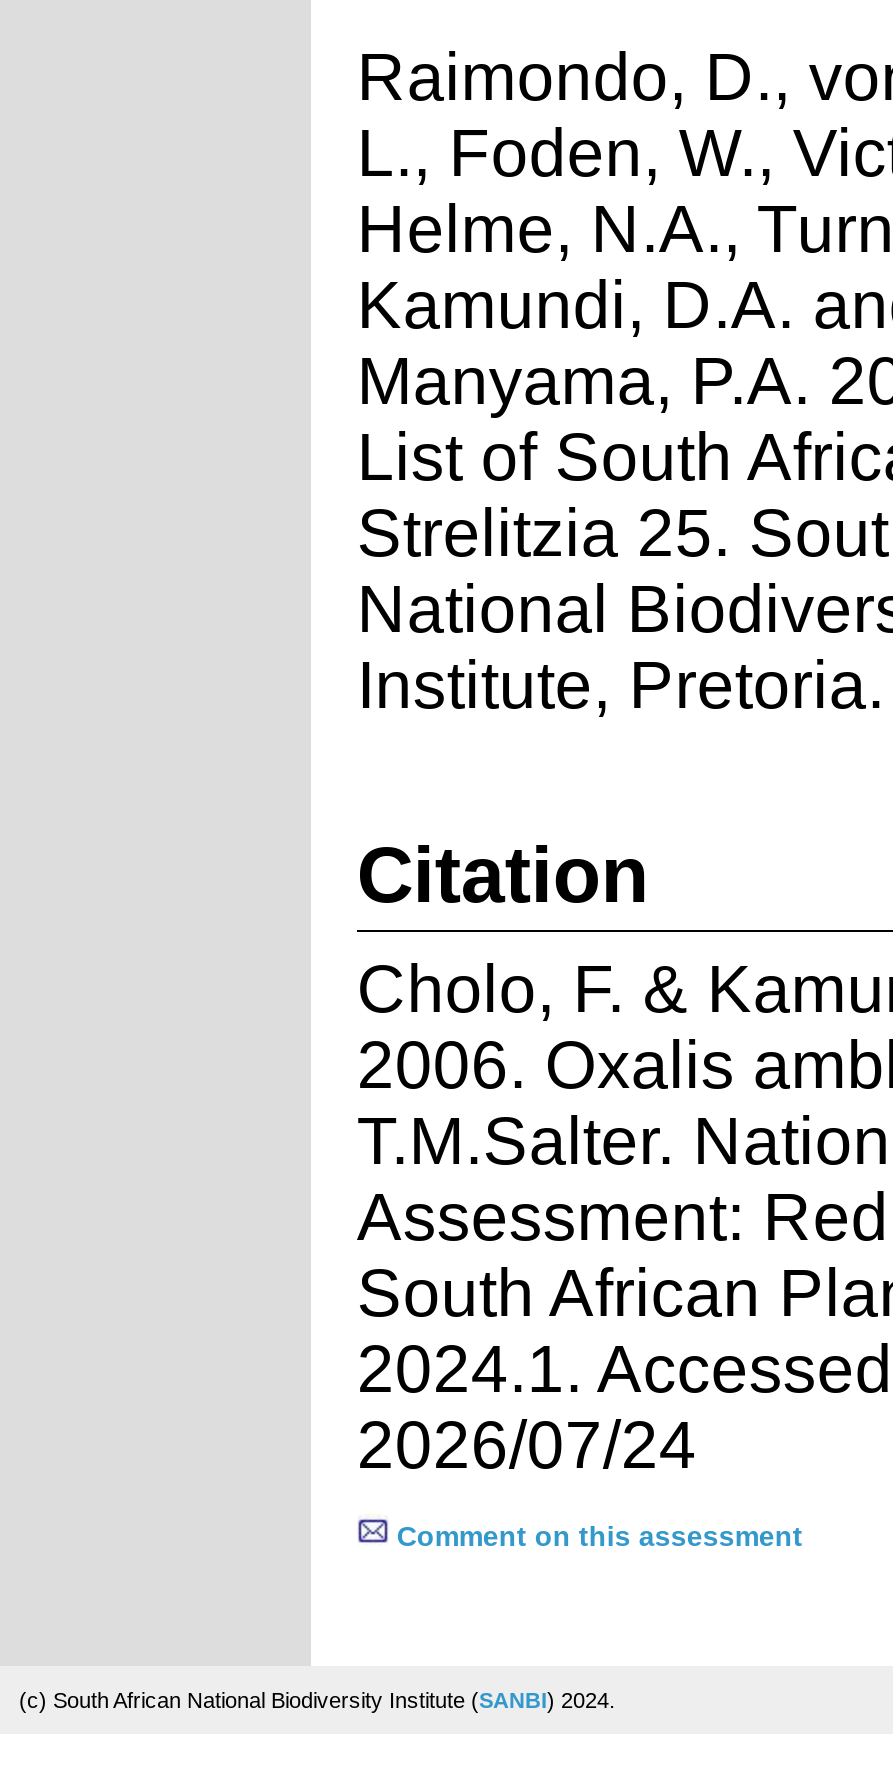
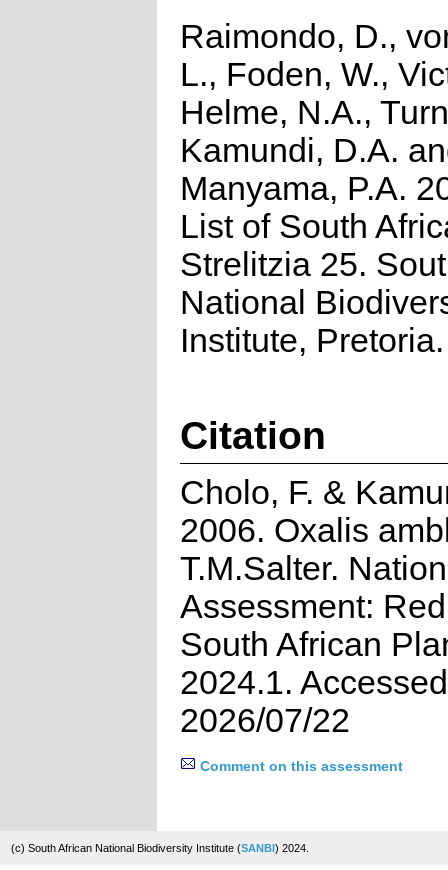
- 2026/07/24
+ 2026/07/22
